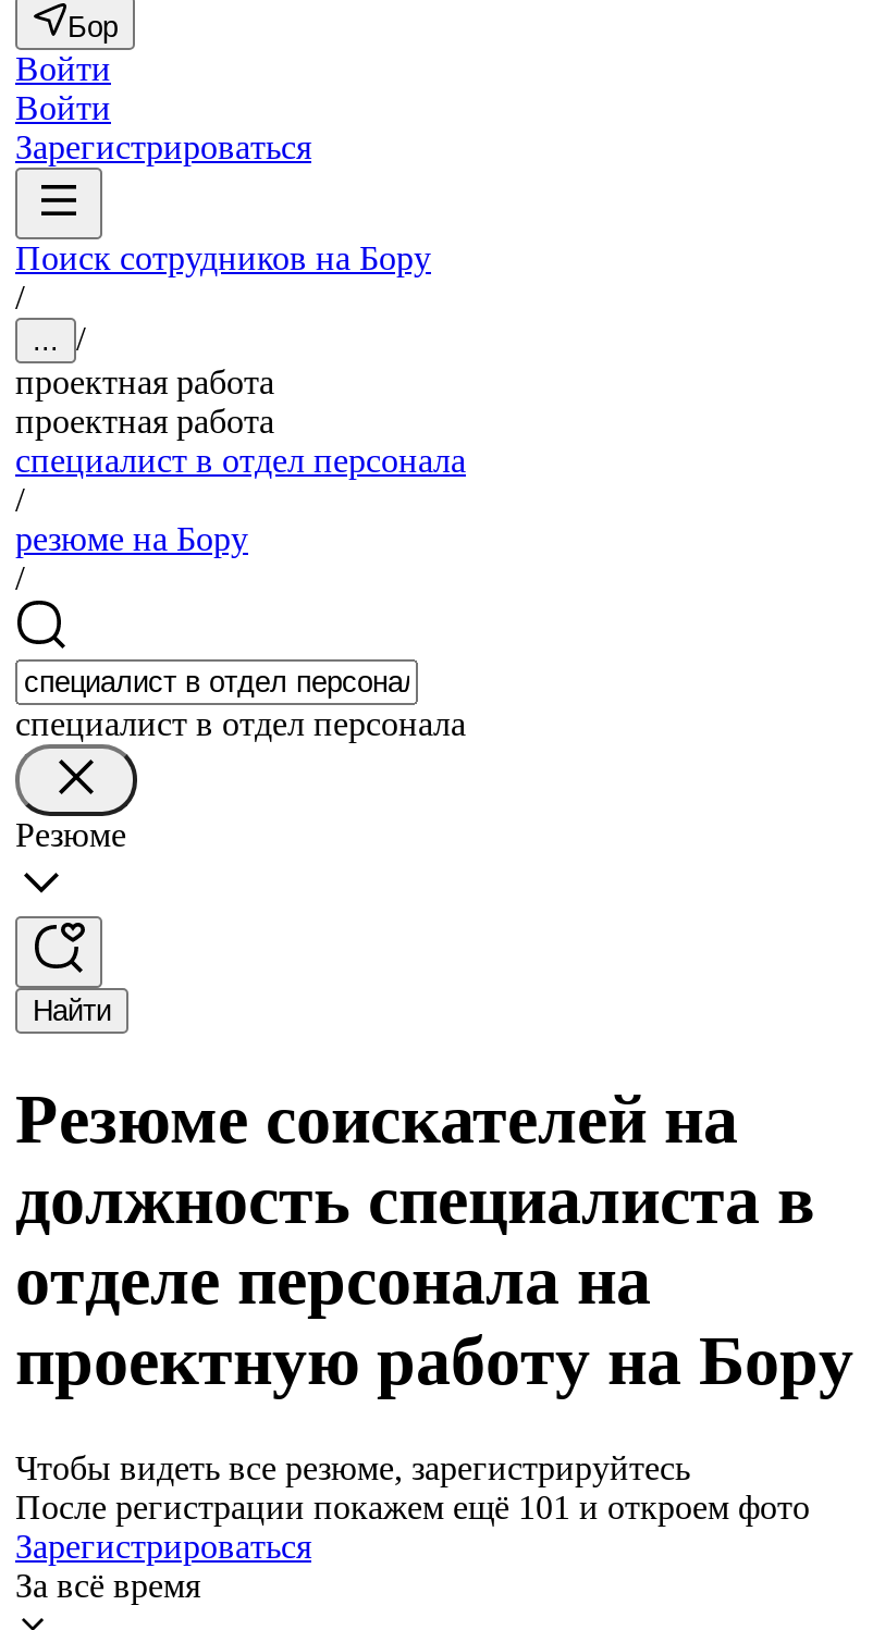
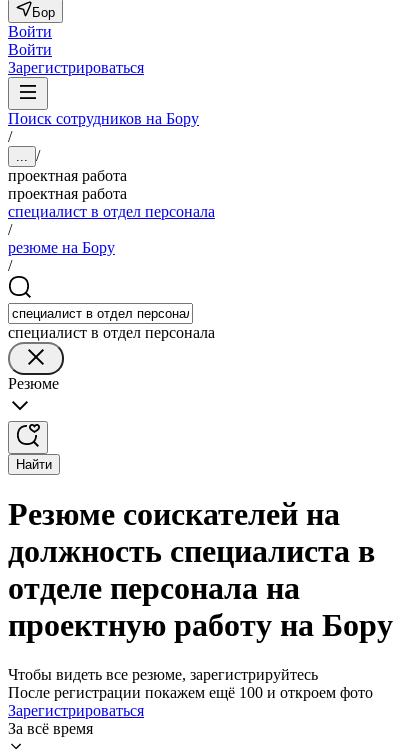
- После регистрации покажем ещё 101 и откроем фото
+ После регистрации покажем ещё 100 и откроем фото
